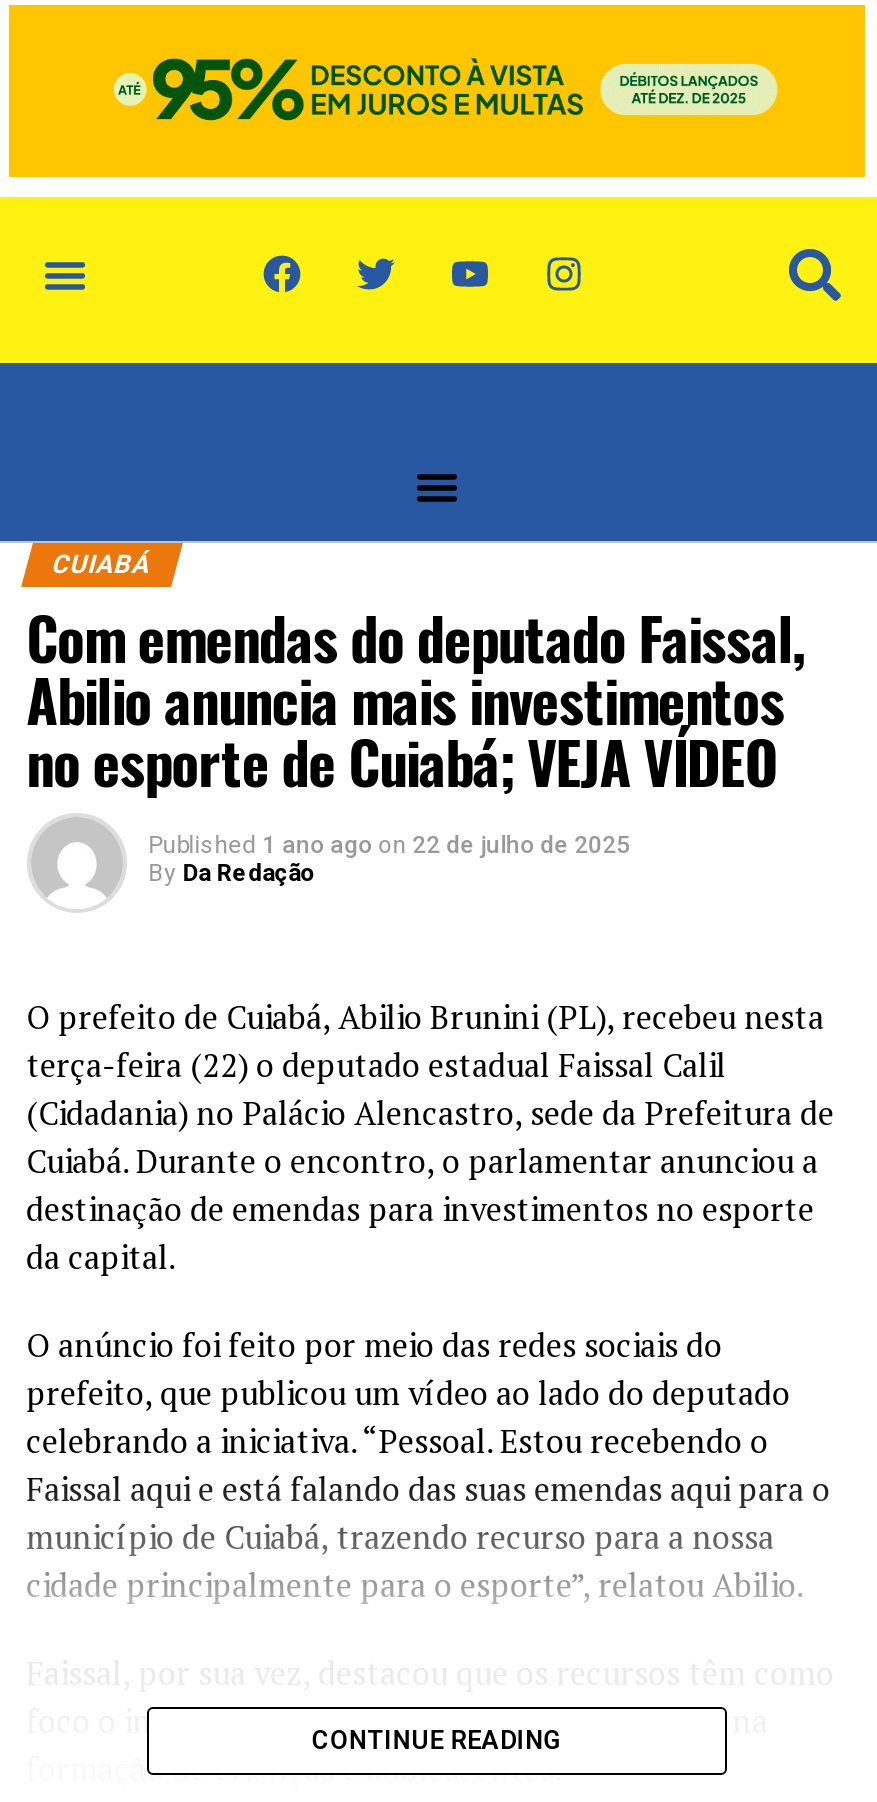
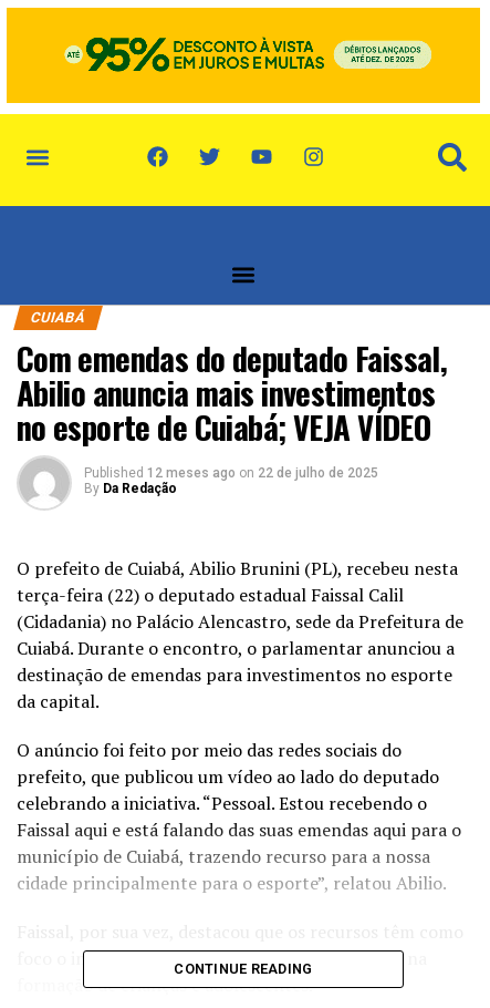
- Published 1 ano ago on 22 de julho de 2025
+ Published 12 meses ago on 22 de julho de 2025
